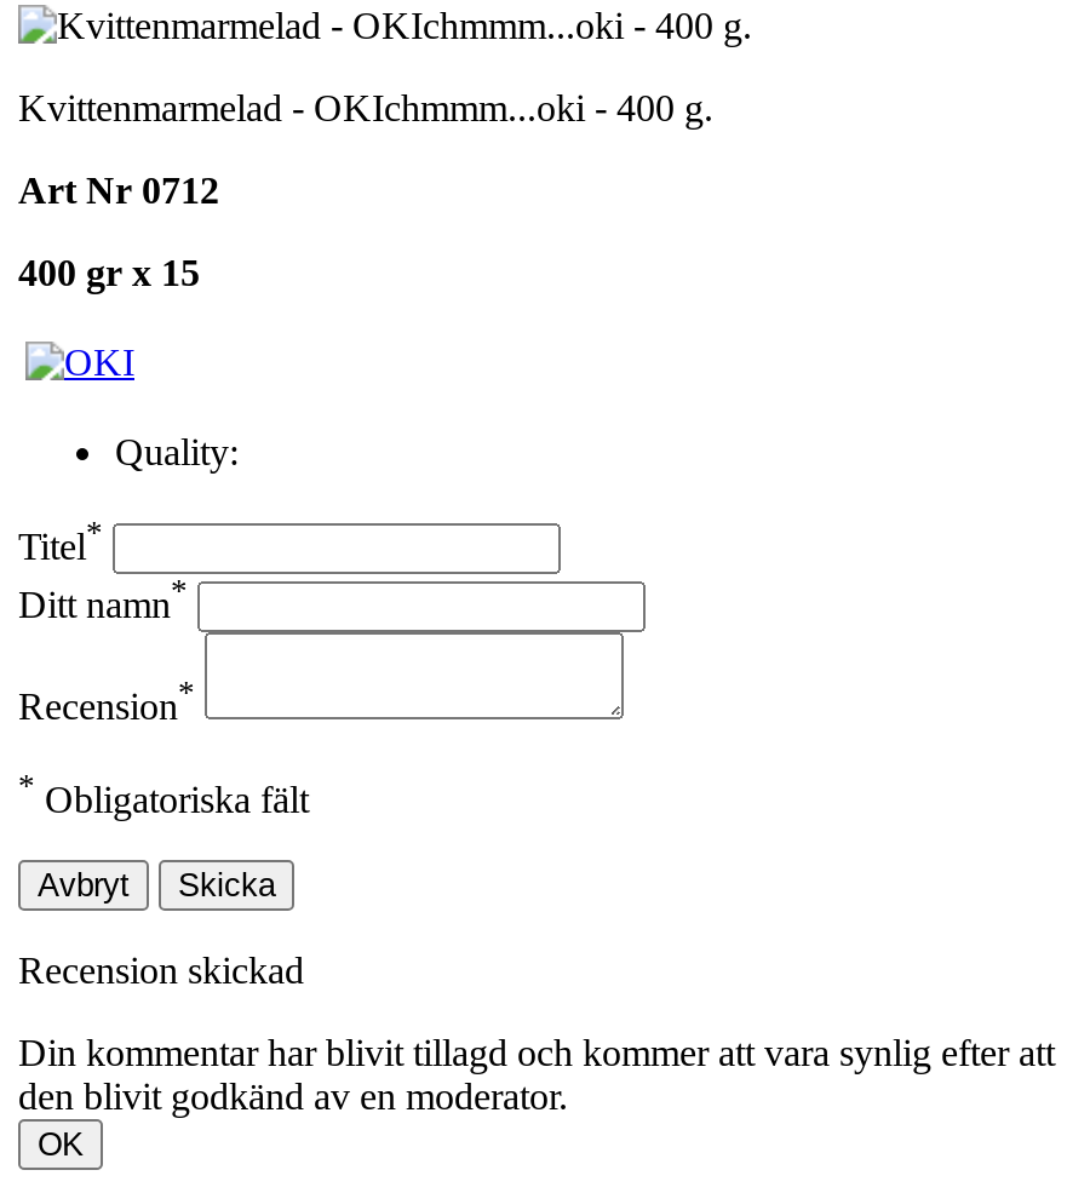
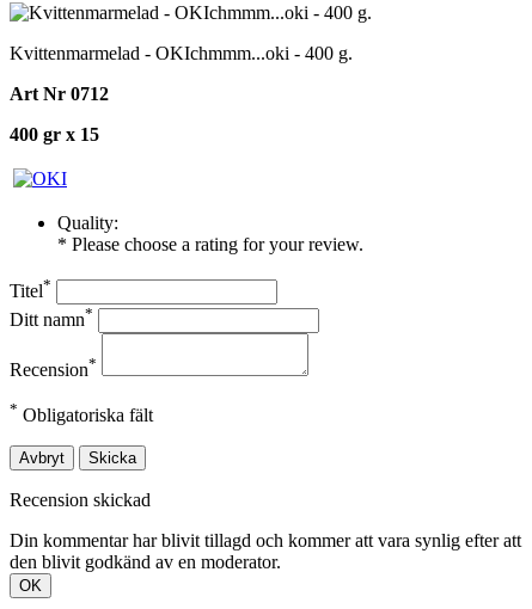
+ * Please choose a rating for your review.
